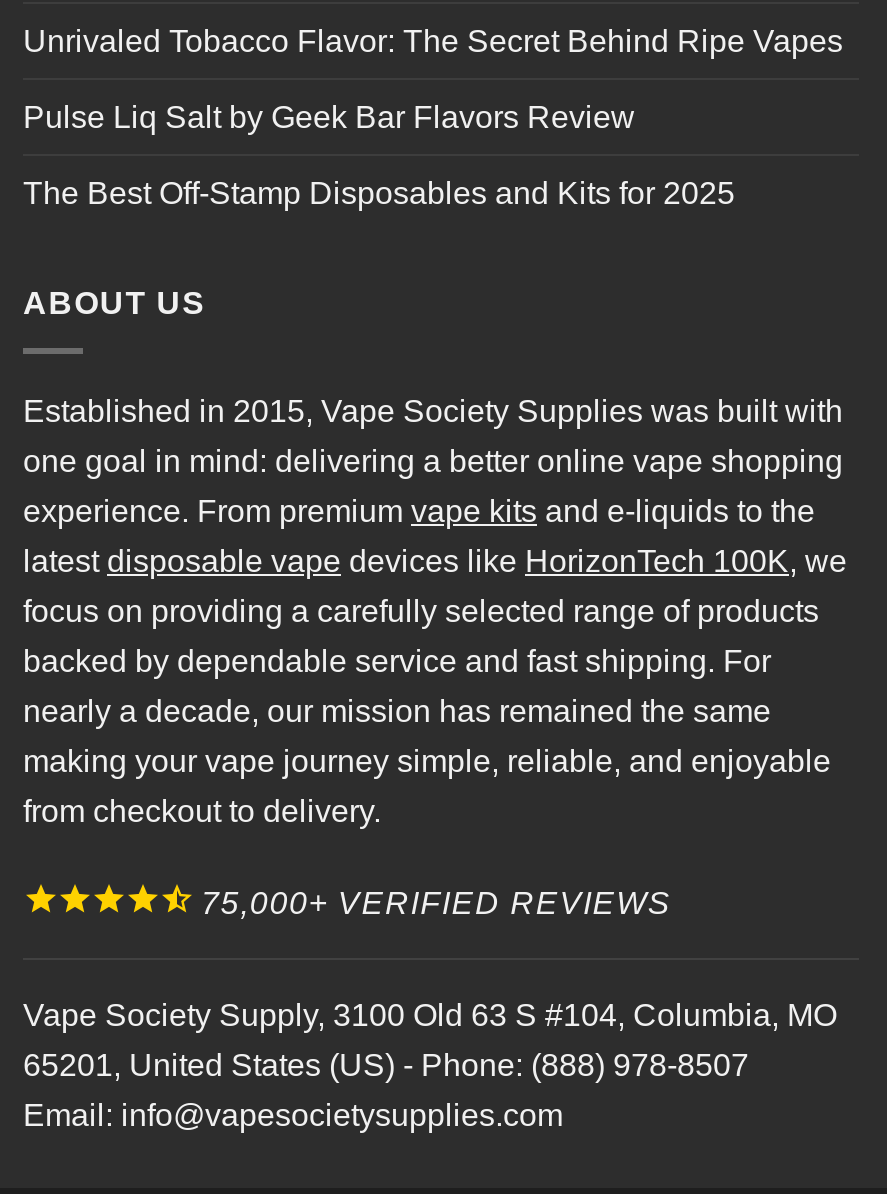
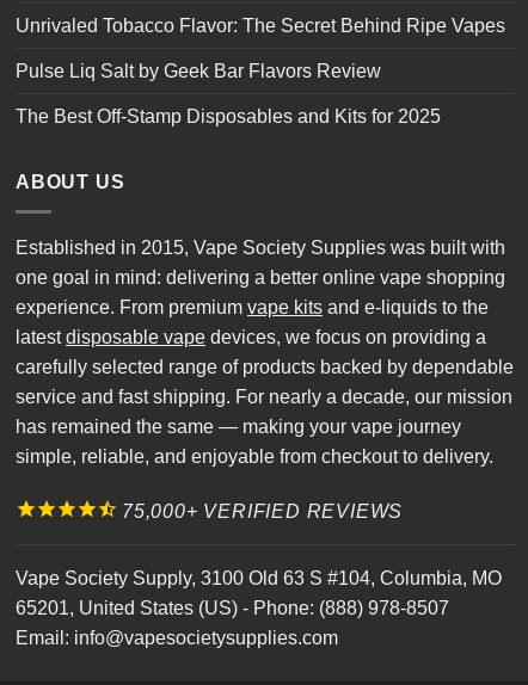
- latest disposable vape devices like HorizonTech 100K, we
- focus on providing a carefully selected range of products
- backed by dependable service and fast shipping. For
- nearly a decade, our mission has remained the same
- making your vape journey simple, reliable, and enjoyable
- from checkout to delivery.
+ latest disposable vape devices, we focus on providing a
+ carefully selected range of products backed by dependable
+ service and fast shipping. For nearly a decade, our mission
+ has remained the same — making your vape journey
+ simple, reliable, and enjoyable from checkout to delivery.
